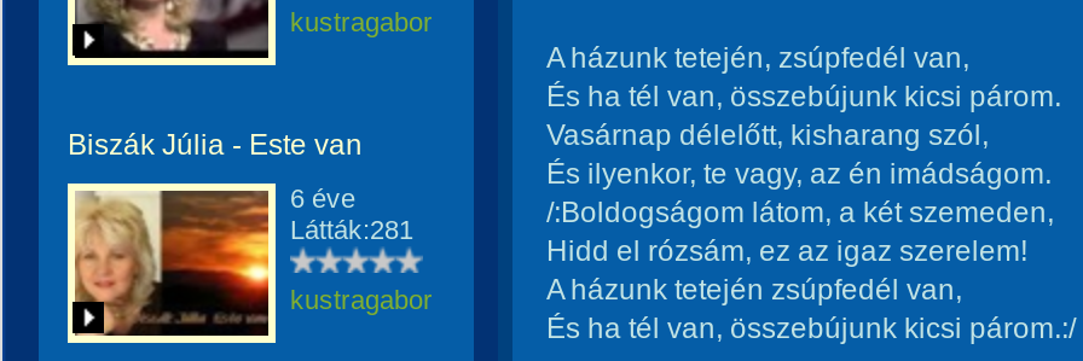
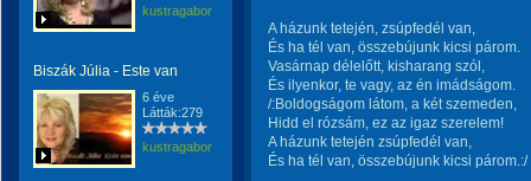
- Látták:281
+ Látták:279
